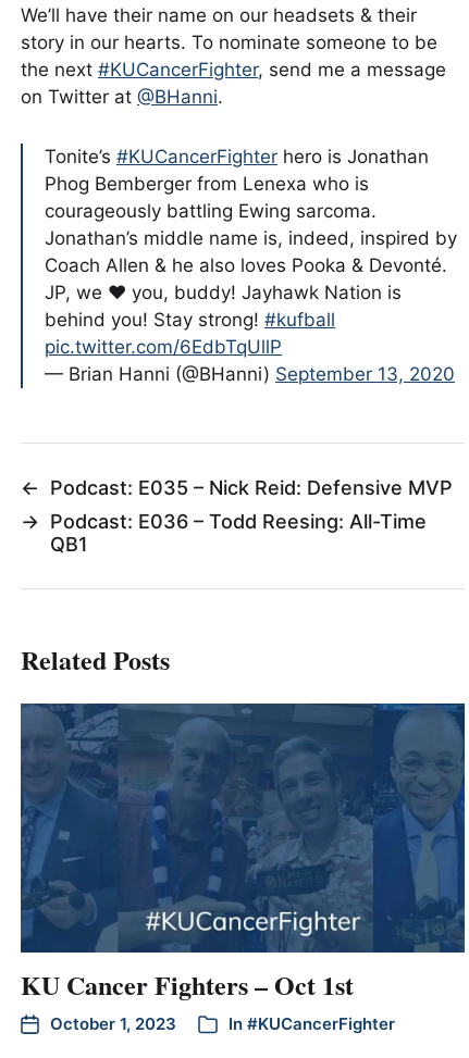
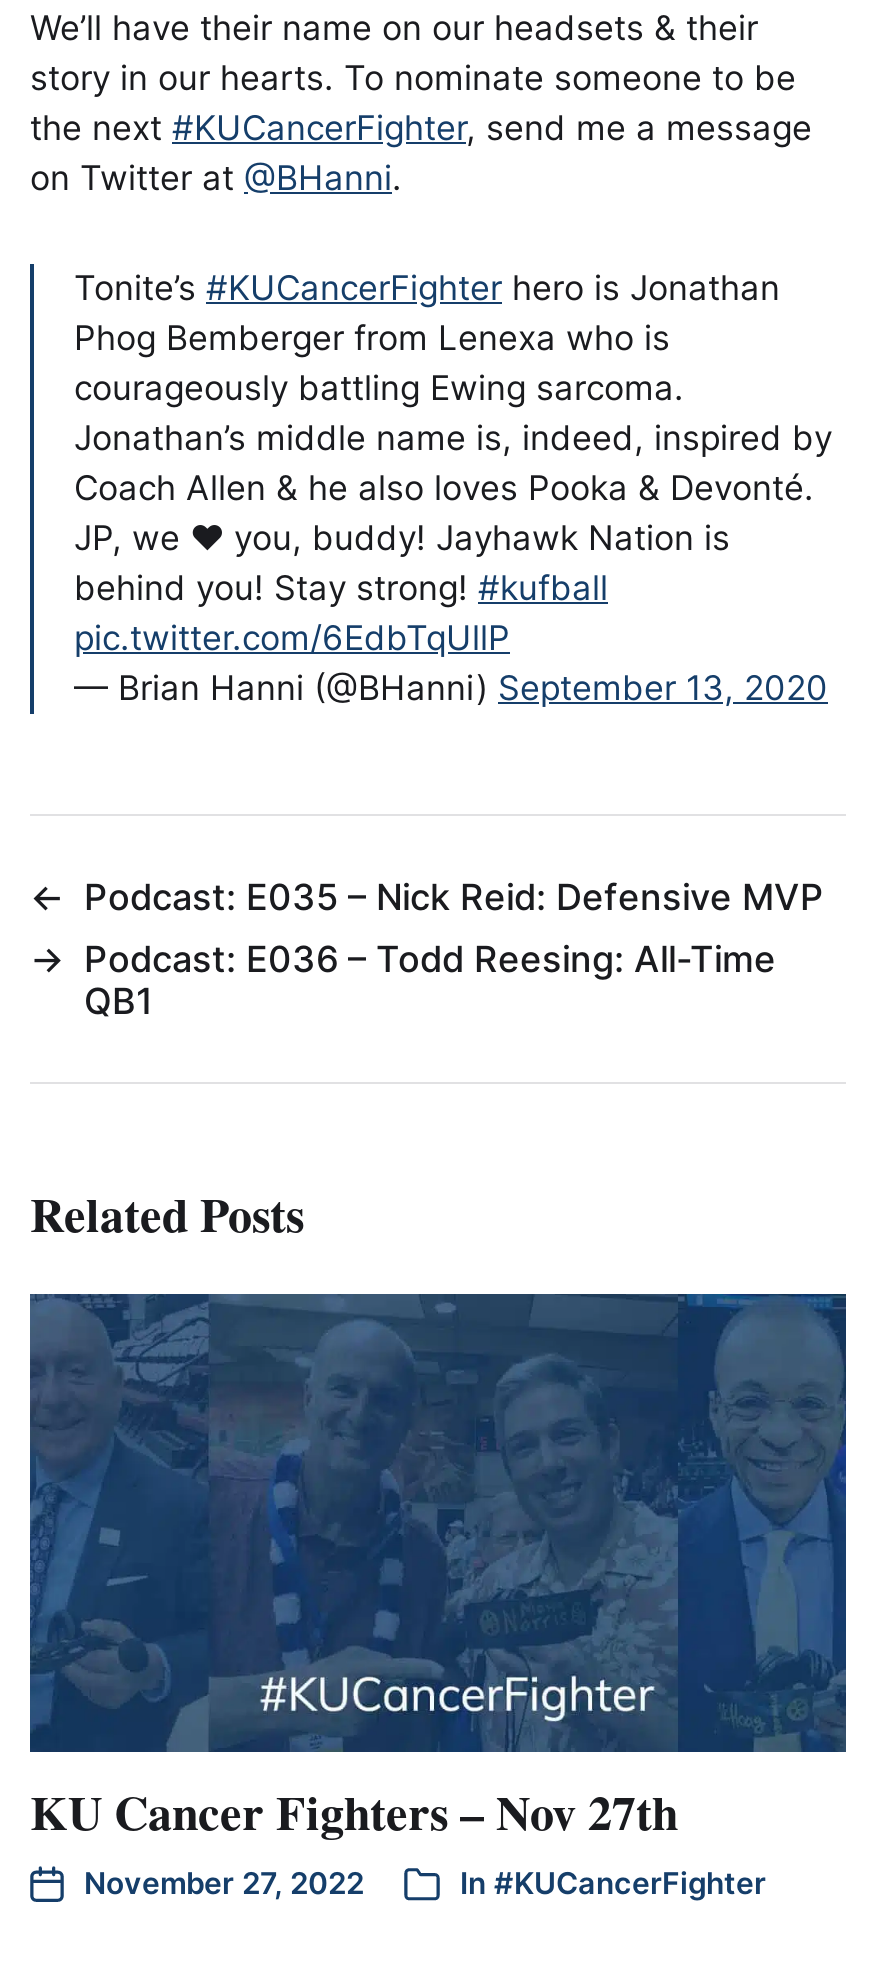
- KU Cancer Fighters – Oct 1st
- October 1, 2023
+ KU Cancer Fighters – Nov 27th
+ November 27, 2022
